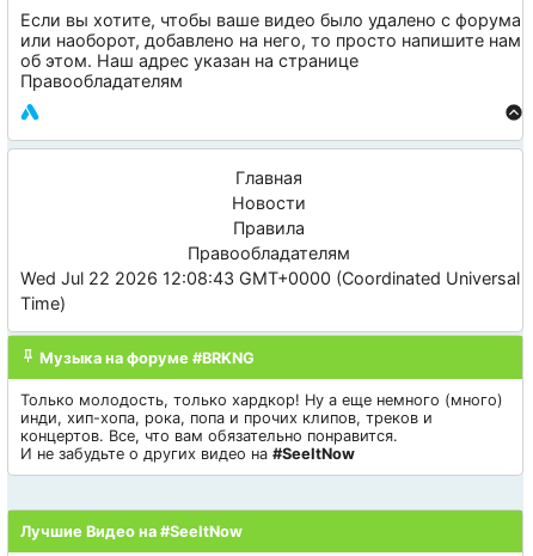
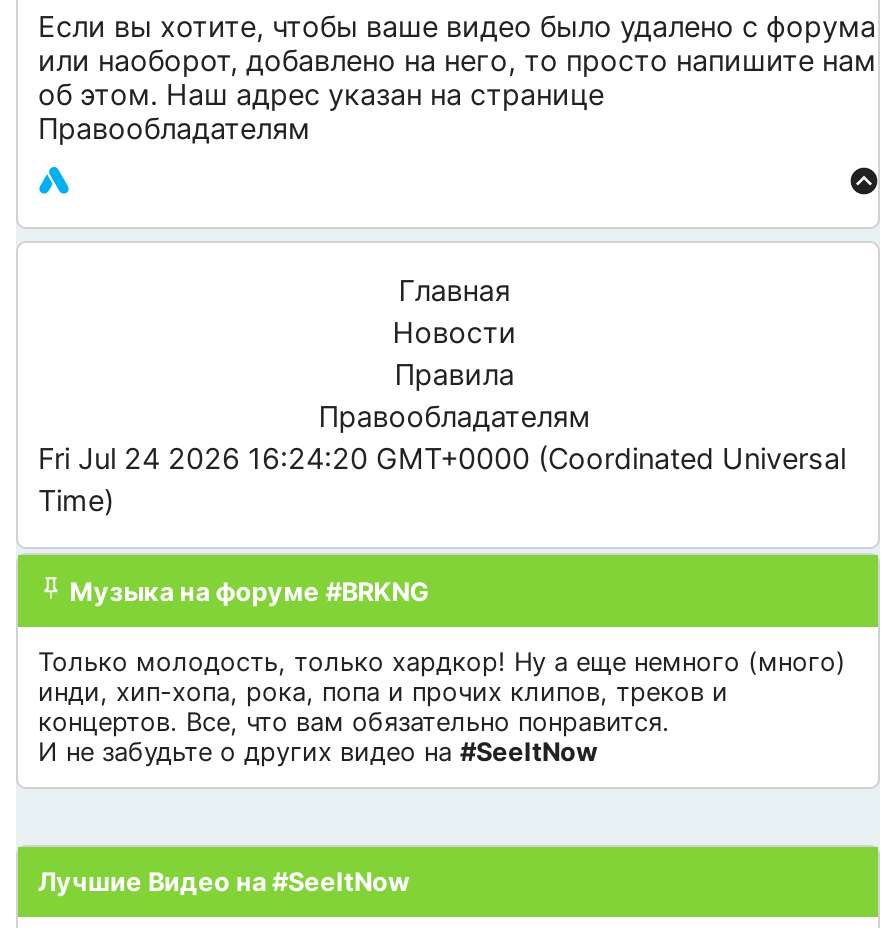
- Wed Jul 22 2026 12:08:43 GMT+0000 (Coordinated Universal
+ Fri Jul 24 2026 16:24:20 GMT+0000 (Coordinated Universal
